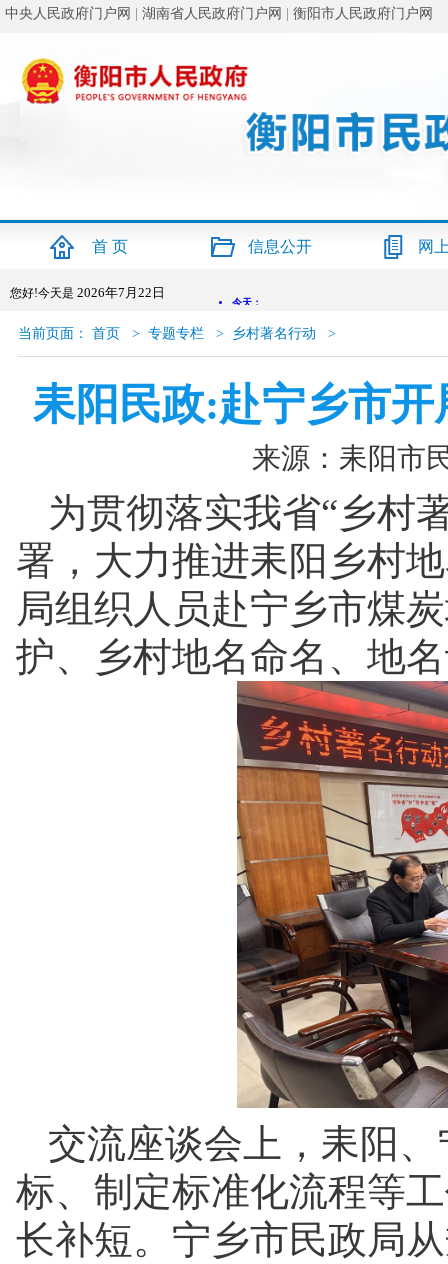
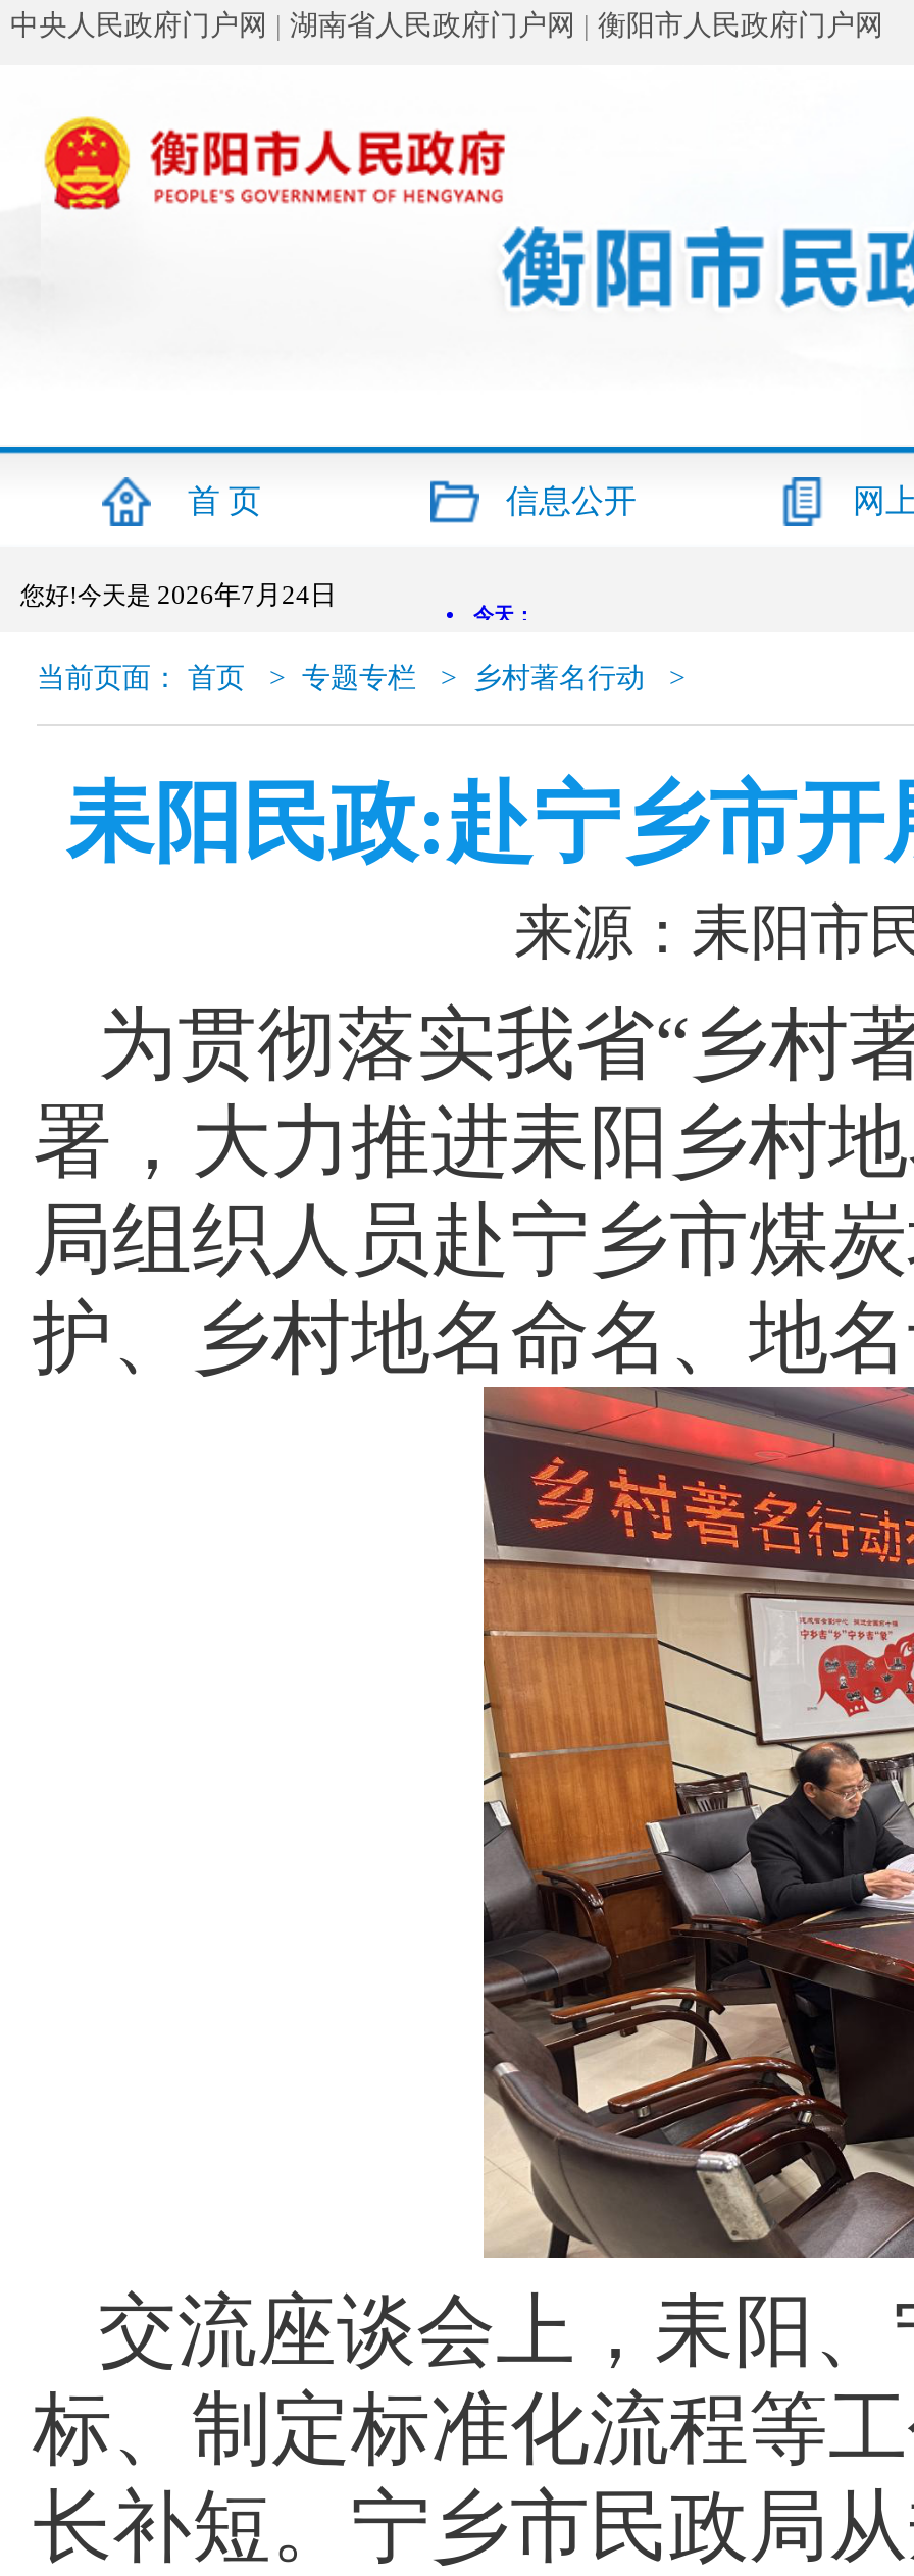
- 您好!今天是 2026年7月22日
+ 您好!今天是 2026年7月24日
